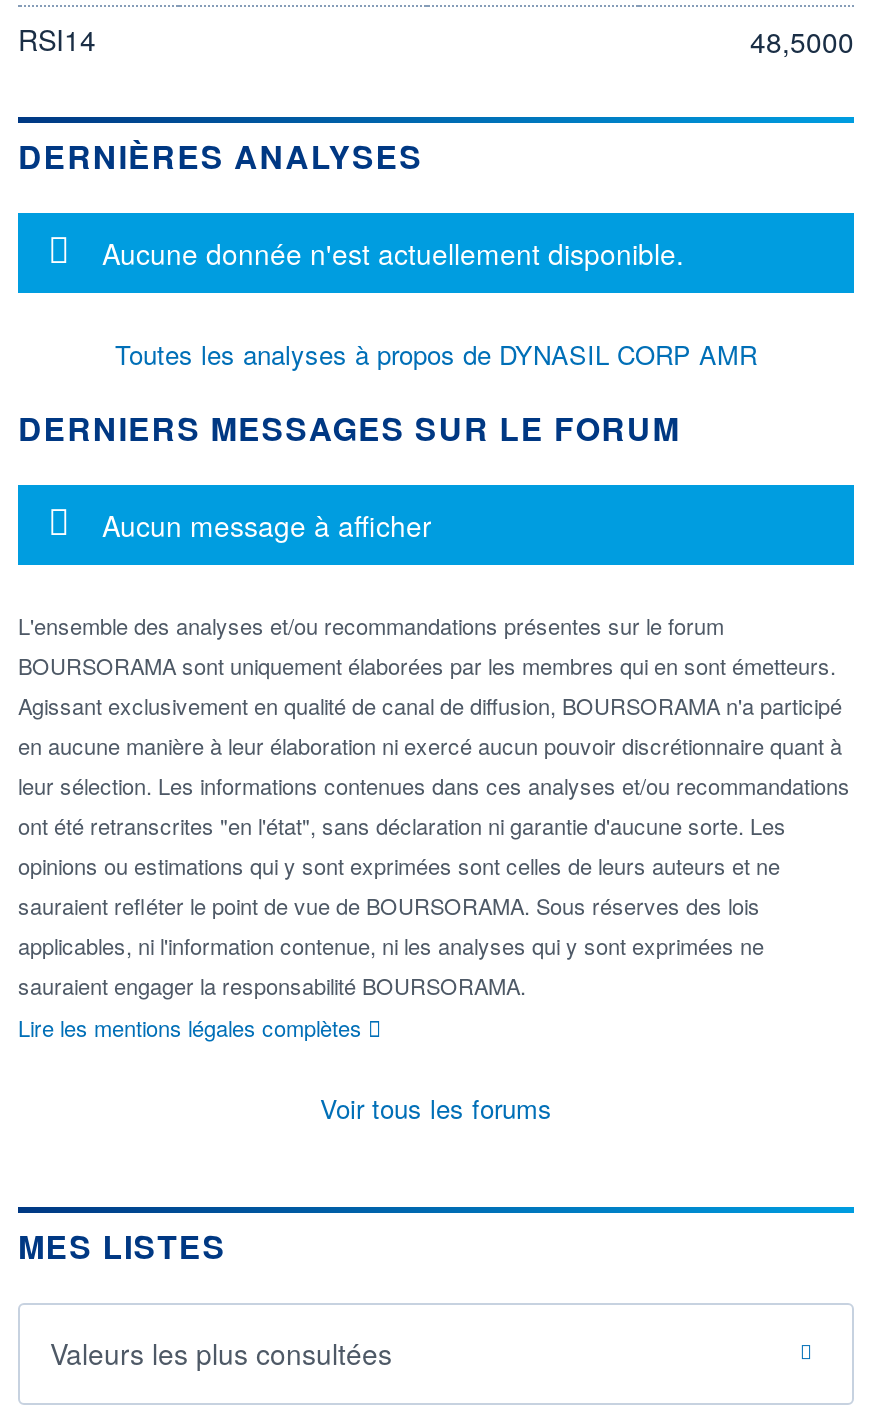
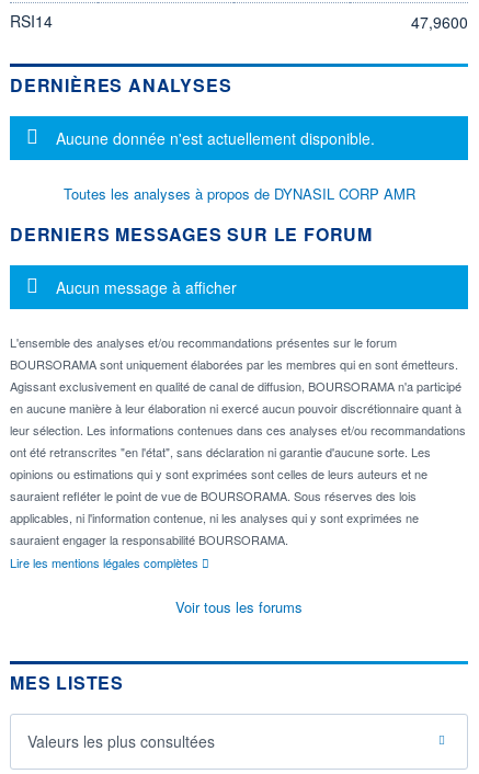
- 48,5000
+ 47,9600
